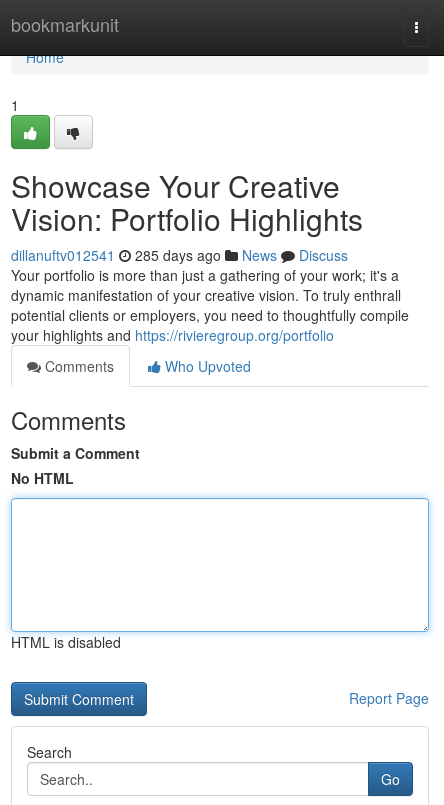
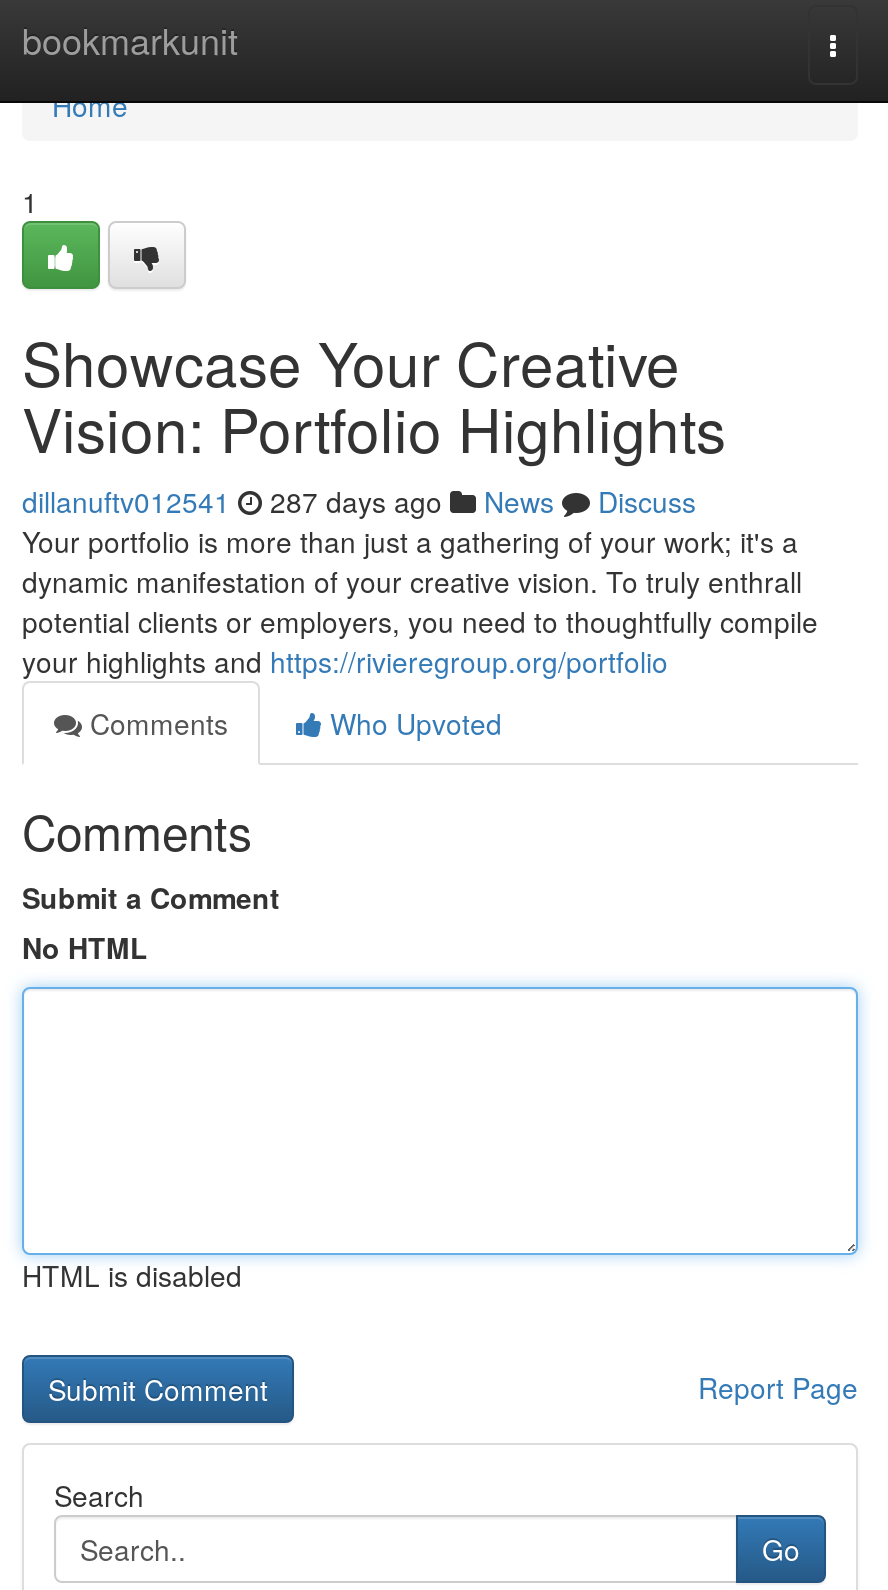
- dillanuftv012541 285 days ago News Discuss
+ dillanuftv012541 287 days ago News Discuss
